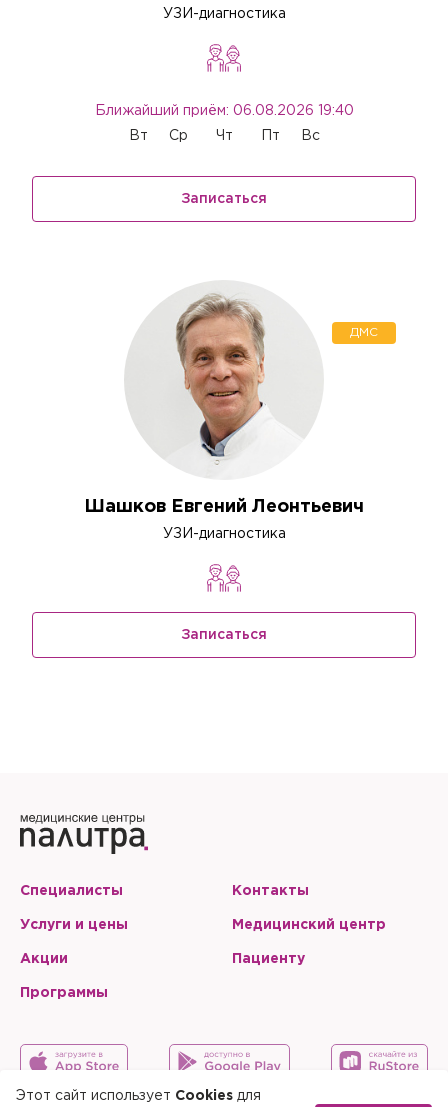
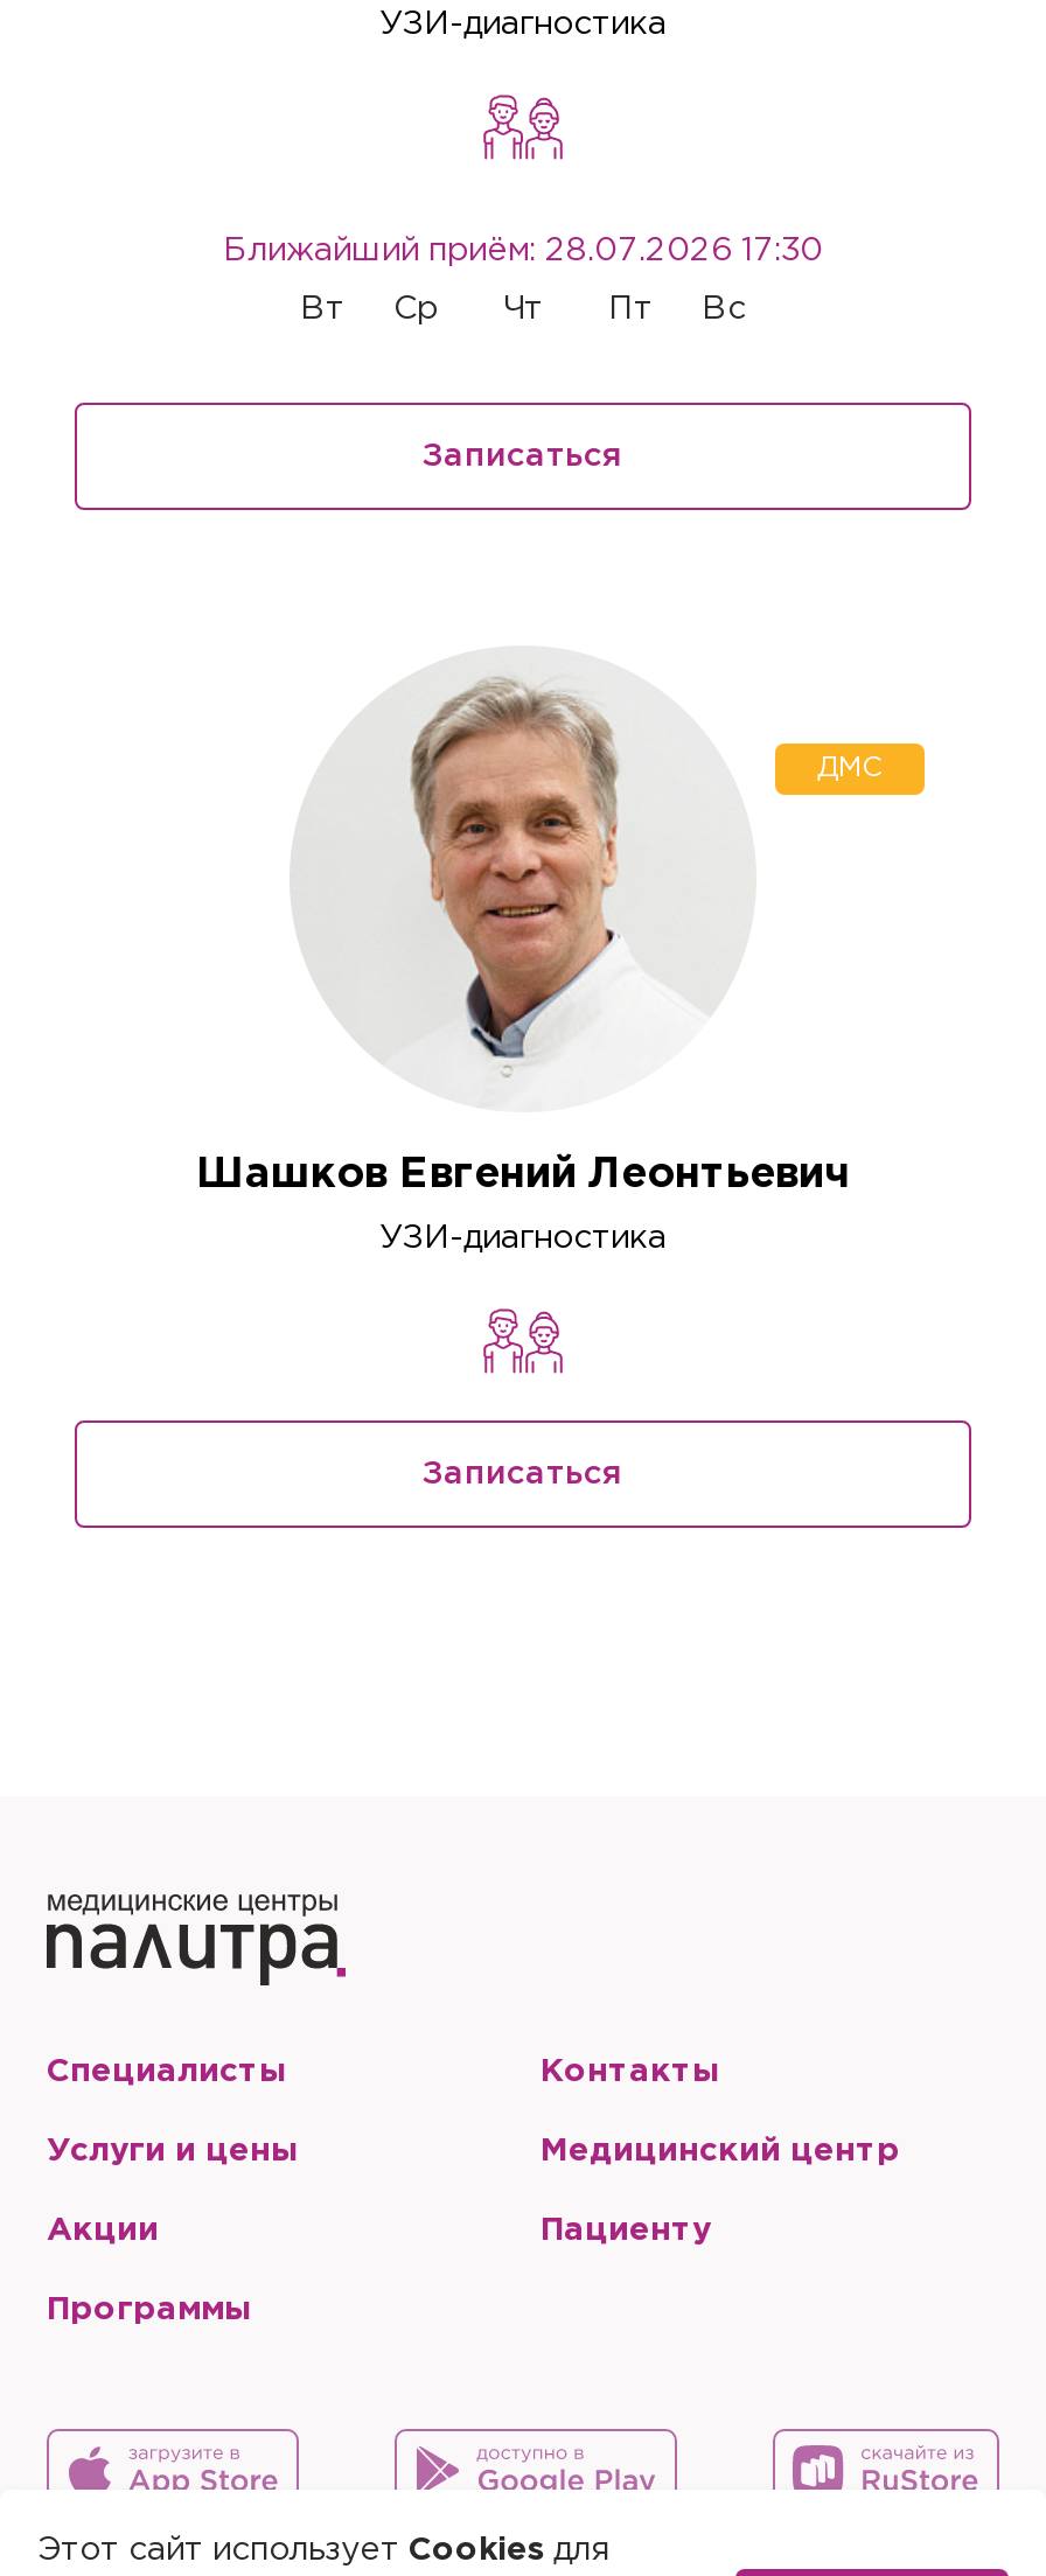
- Ближайший приём: 06.08.2026 19:40
+ Ближайший приём: 28.07.2026 17:30
